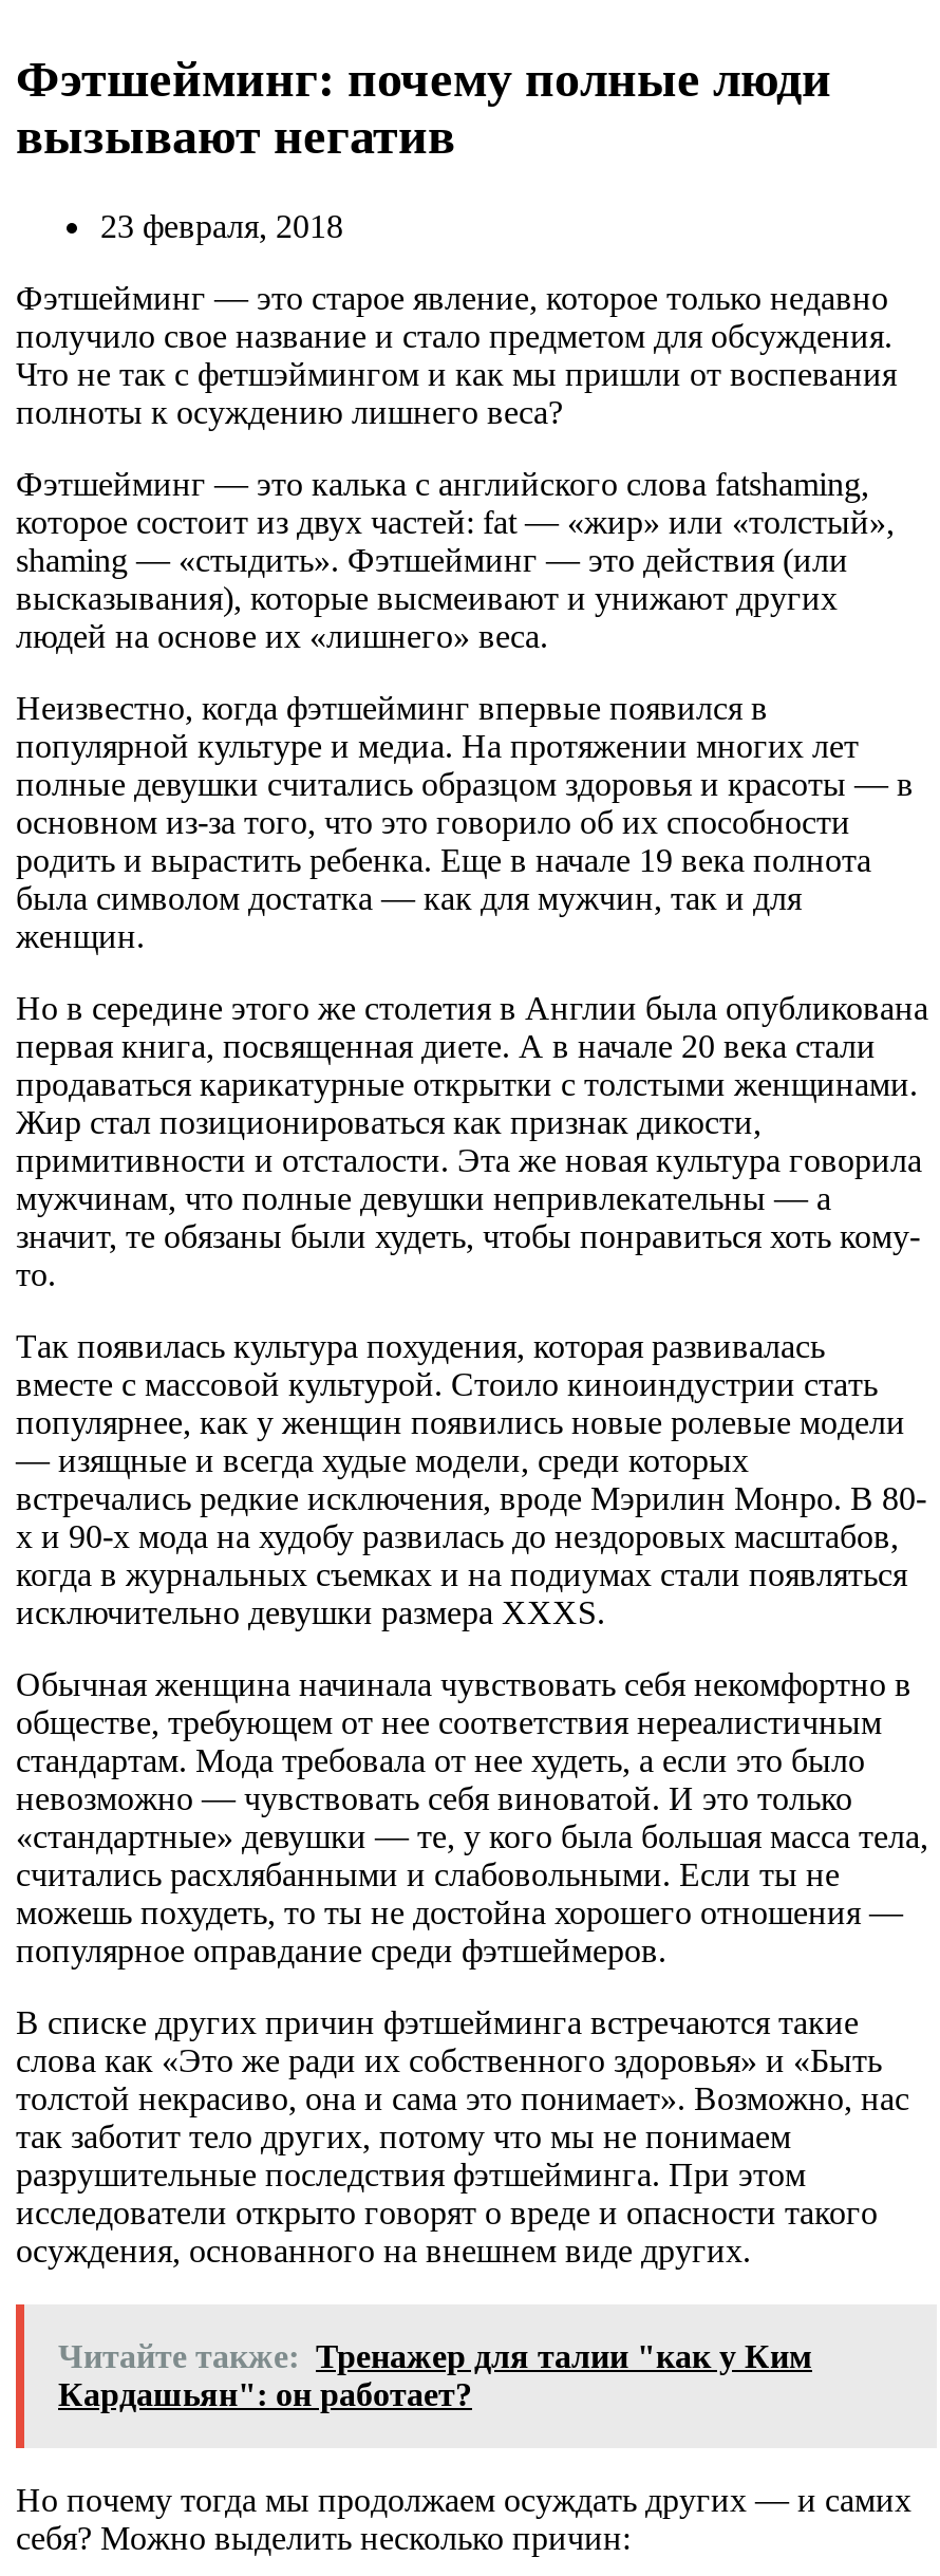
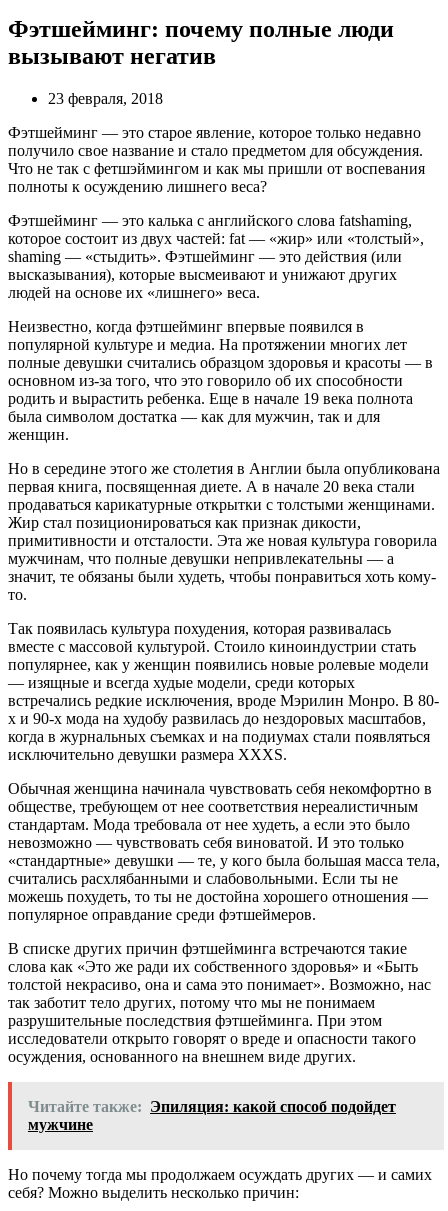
- Читайте также: Тренажер для талии "как у Ким
- Кардашьян": он работает?
+ Читайте также: Эпиляция: какой способ подойдет
+ мужчине
